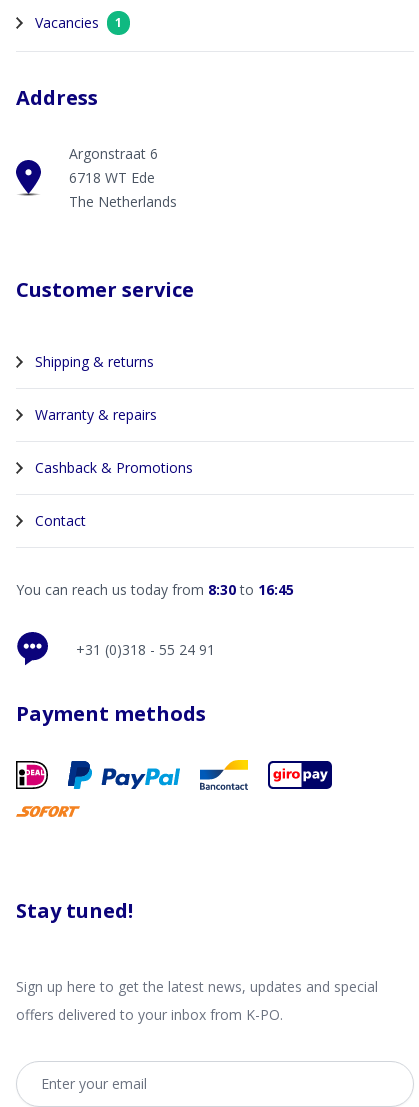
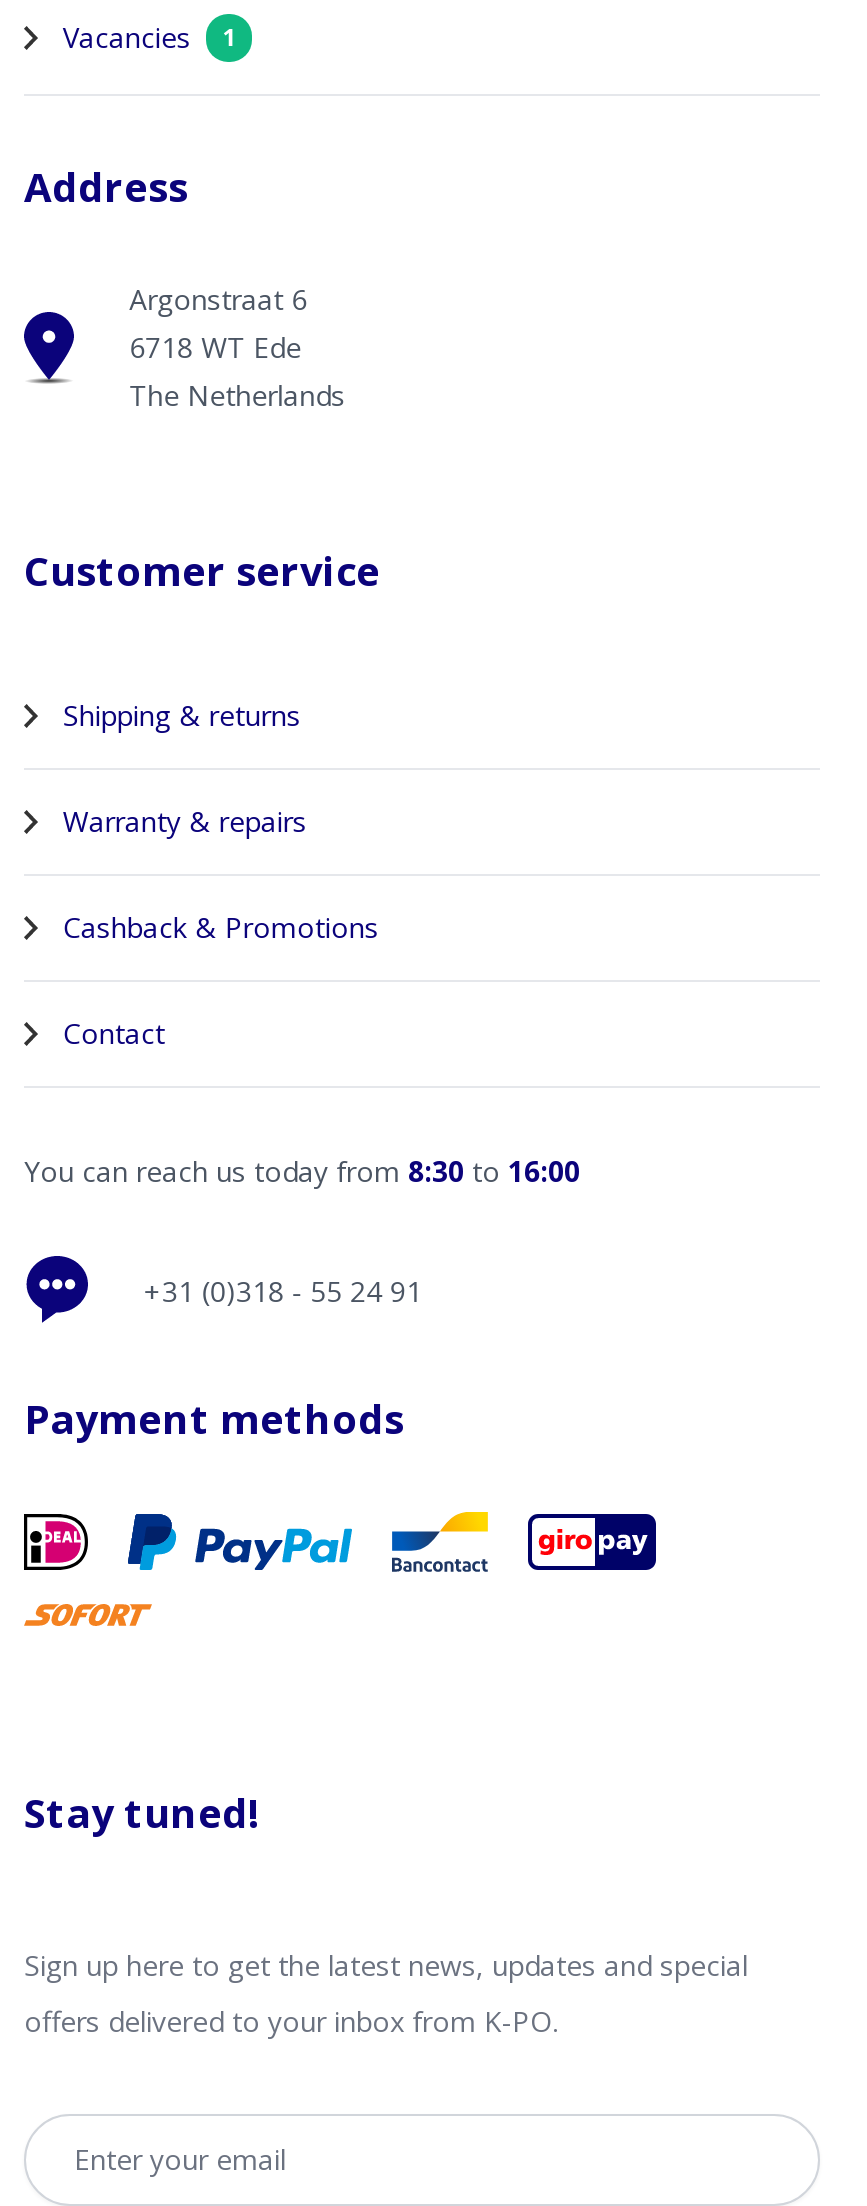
- You can reach us today from 8:30 to 16:45
+ You can reach us today from 8:30 to 16:00
